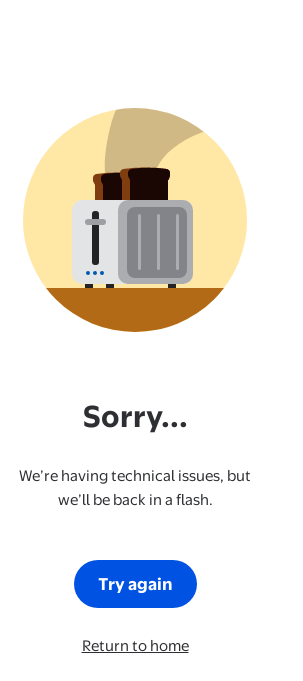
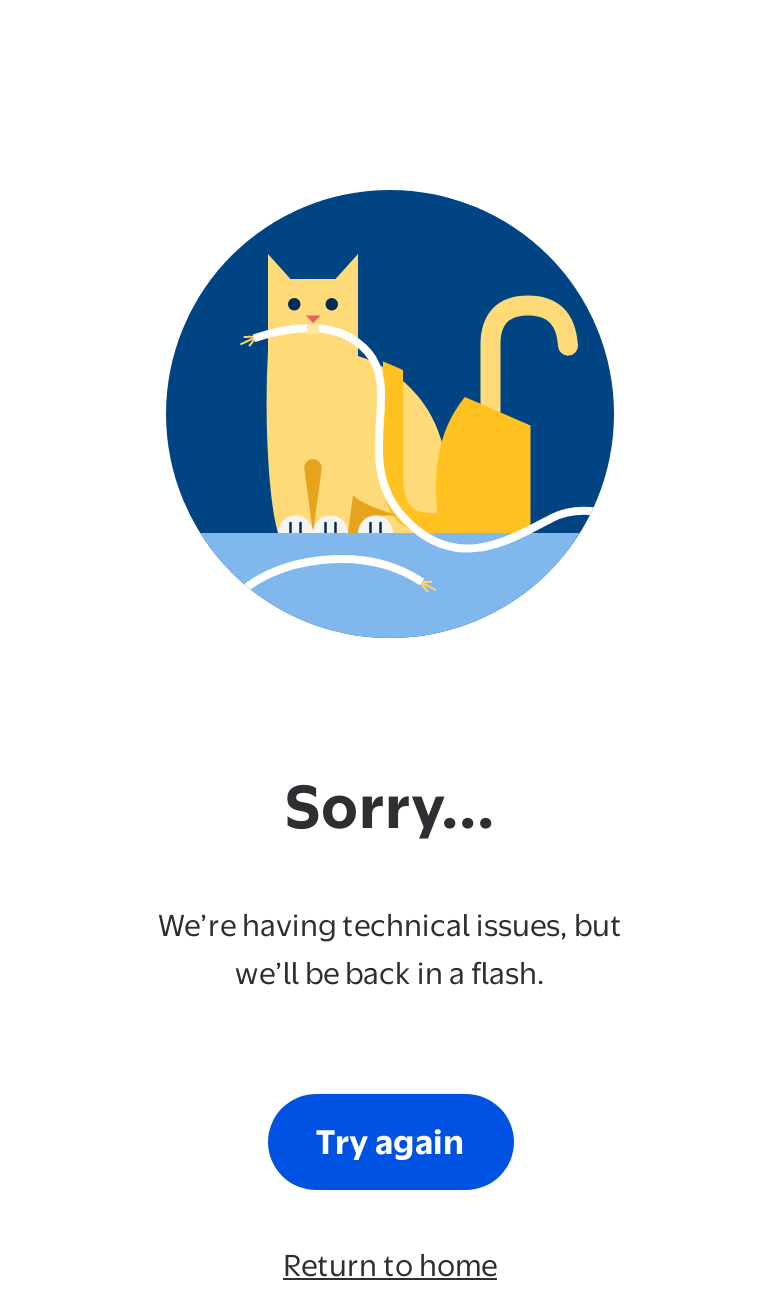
- [image]
+ [image]
